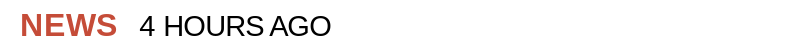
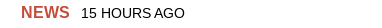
- NEWS 4 HOURS AGO
+ NEWS 15 HOURS AGO
